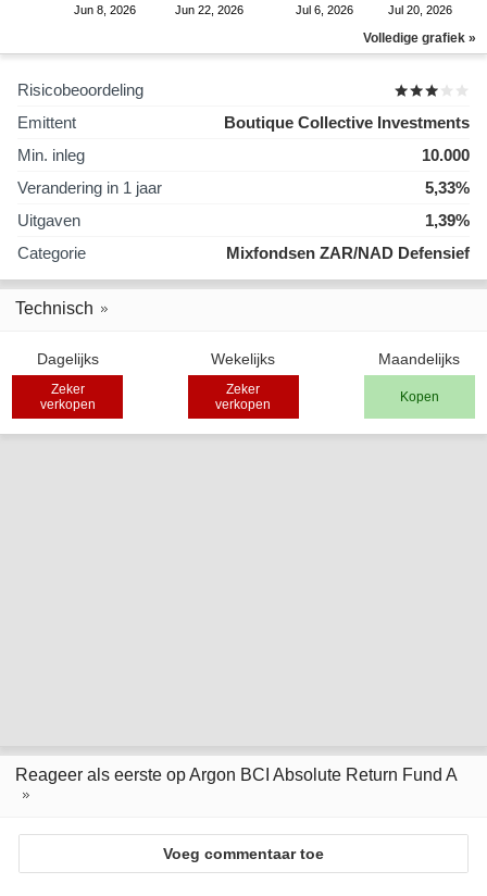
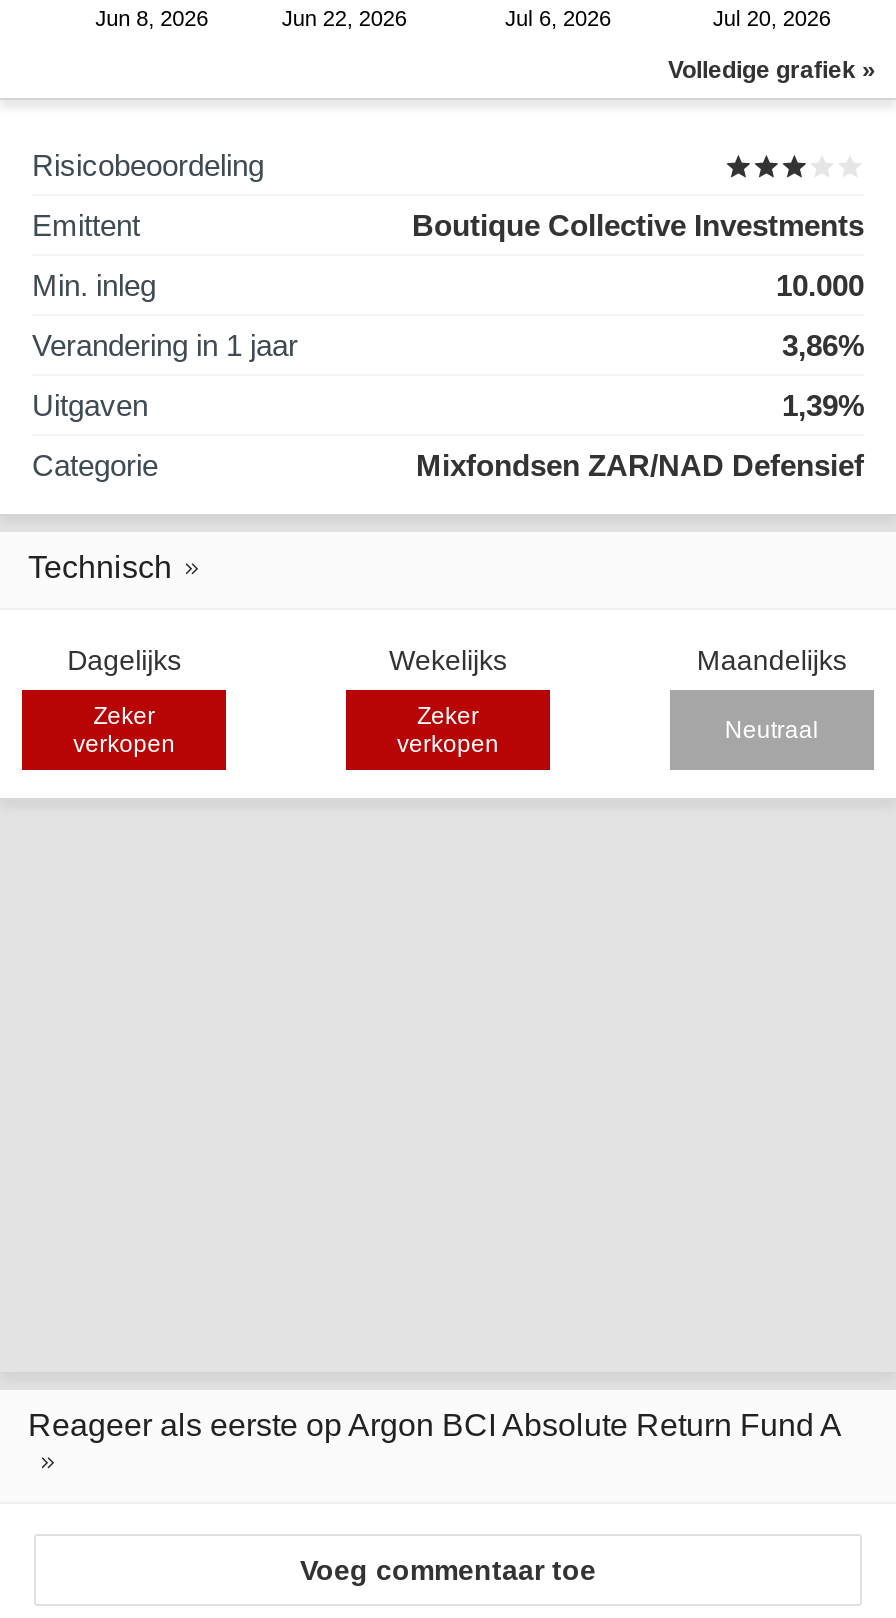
- 5,33%
+ 3,86%

- Kopen
+ Neutraal
